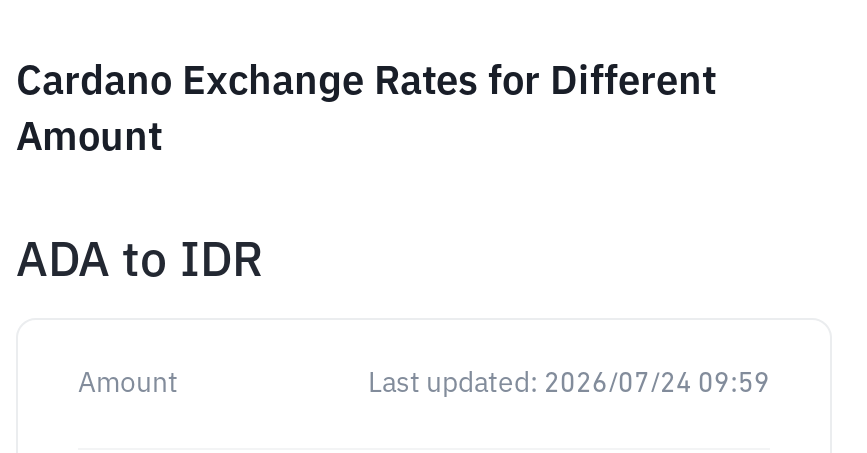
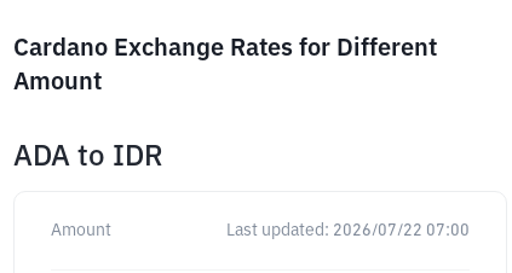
- Last updated: 2026/07/24 09:59
+ Last updated: 2026/07/22 07:00
